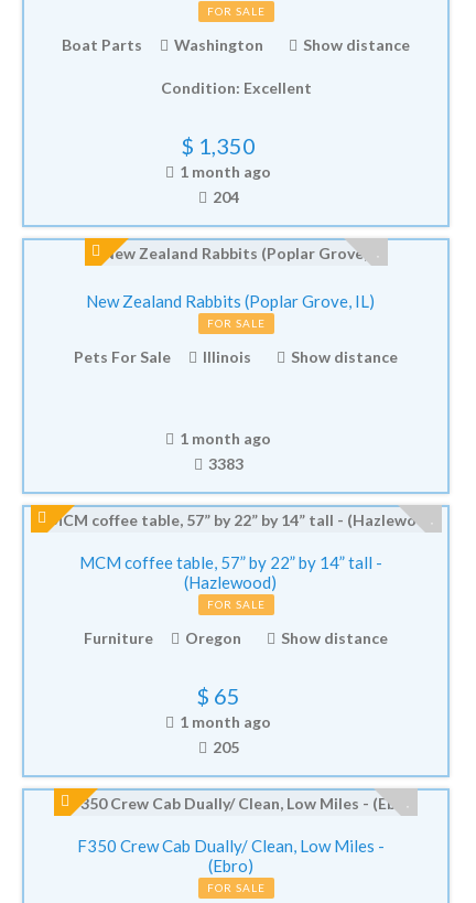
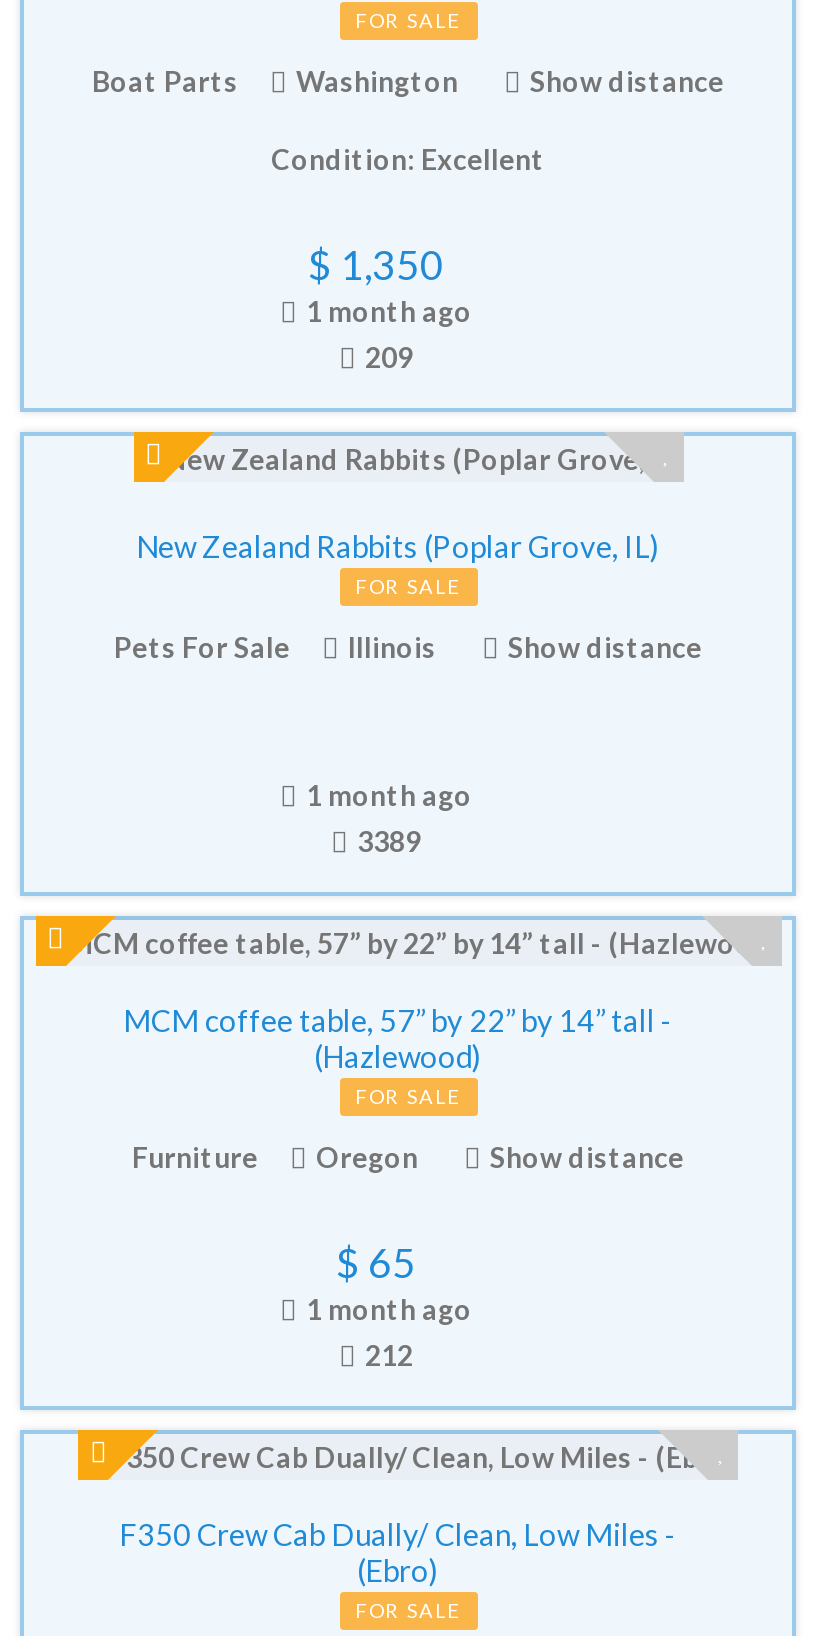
- 204
+ 209

- 3383
+ 3389

- 205
+ 212
